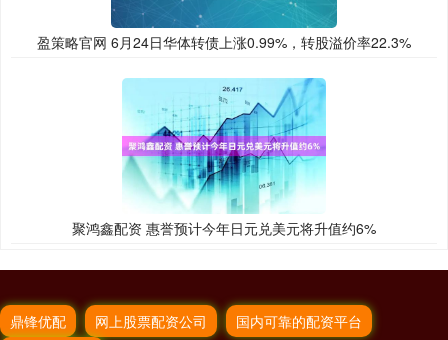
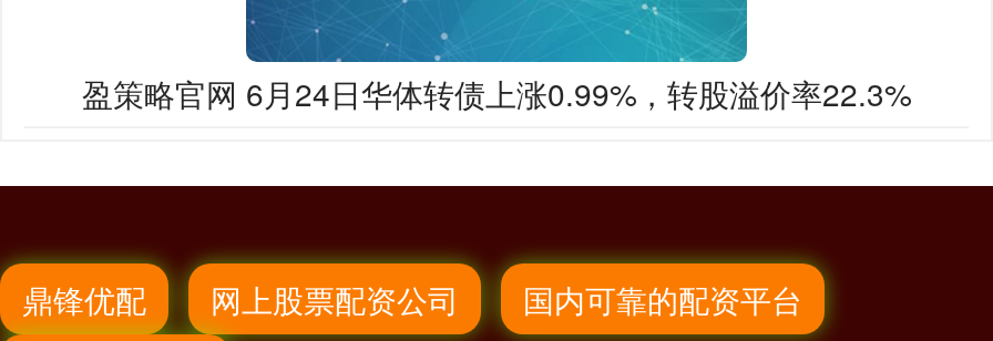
- [image]
- 聚鸿鑫配资 惠誉预计今年日元兑美元将升值约6%
